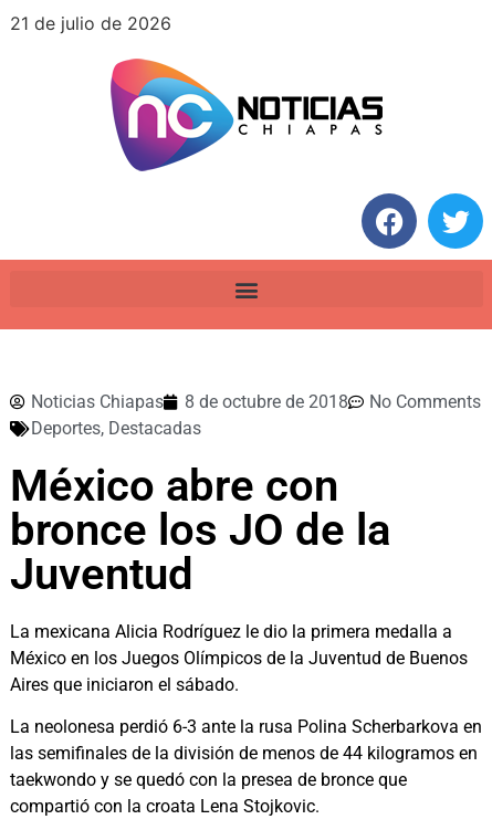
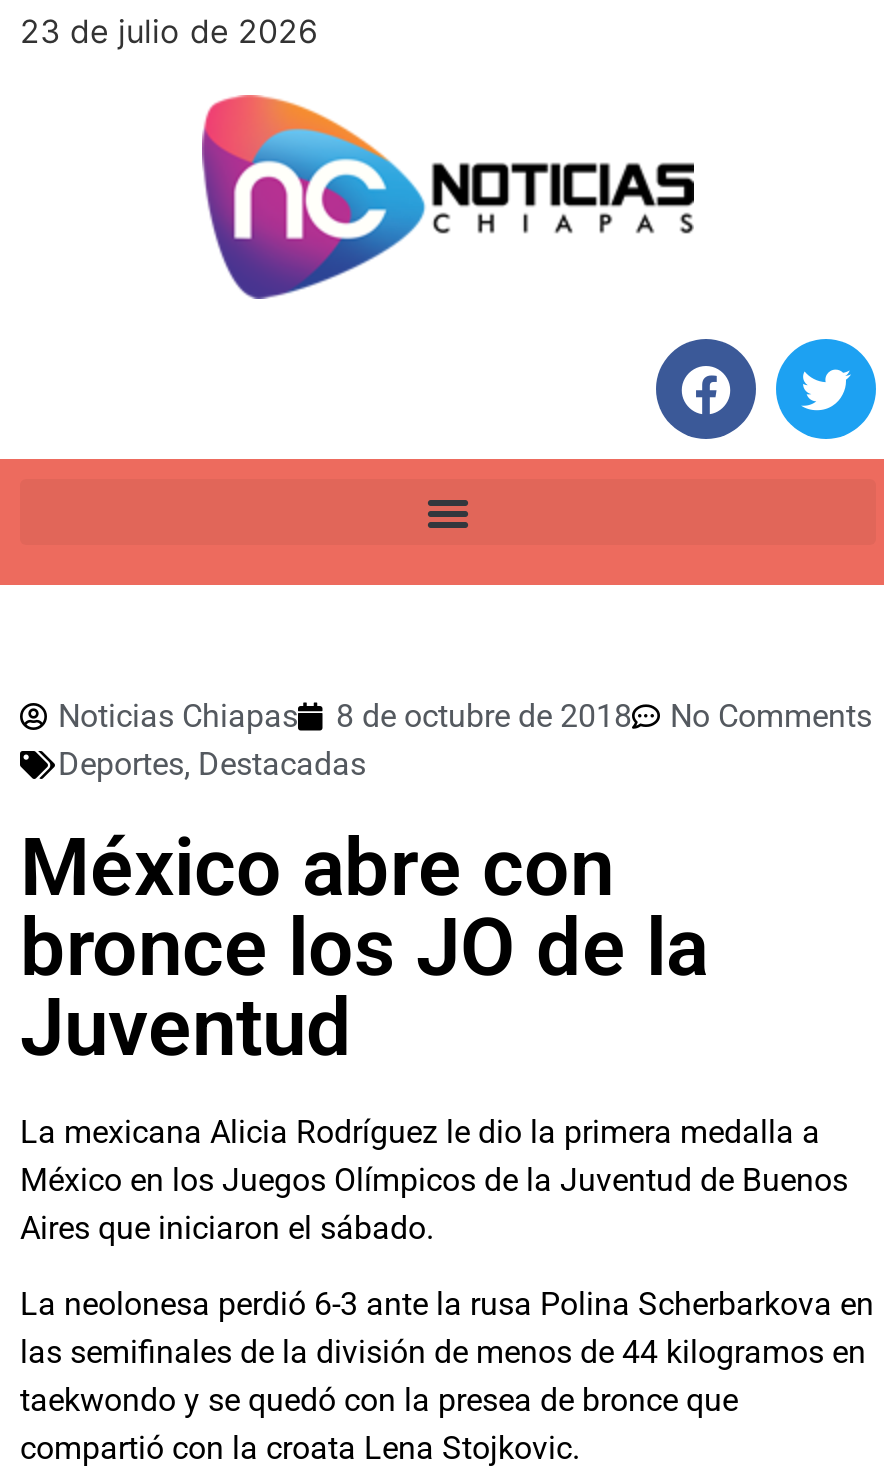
- 21 de julio de 2026
+ 23 de julio de 2026
